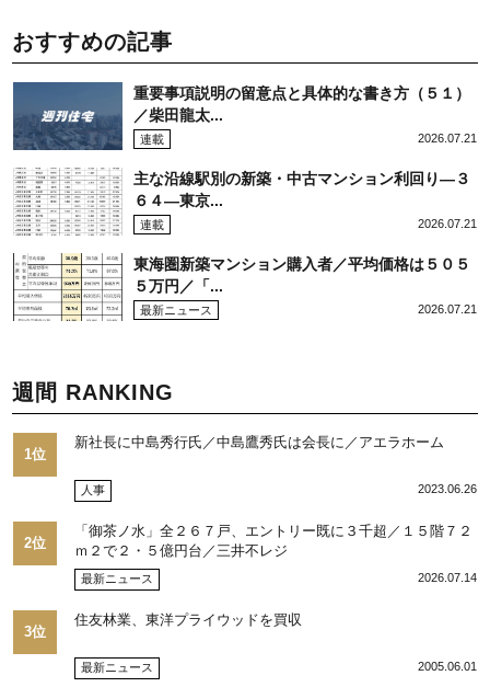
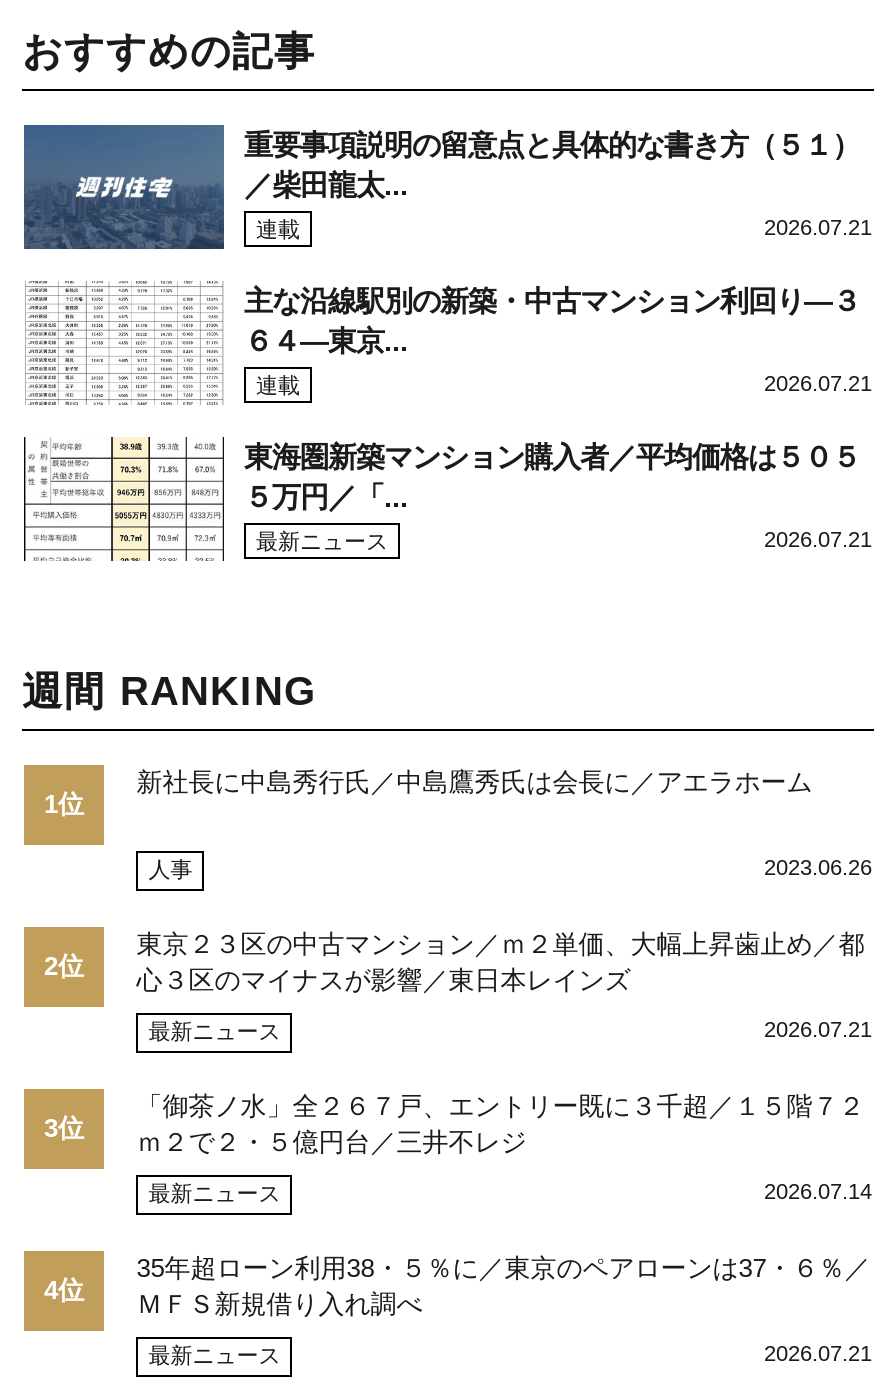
+ 東京２３区の中古マンション／ｍ２単価、大幅上昇歯止め／都
+ 心３区のマイナスが影響／東日本レインズ
+ 最新ニュース
+ 2026.07.21
+ 3位

- 住友林業、東洋プライウッドを買収
+ 35年超ローン利用38・５％に／東京のペアローンは37・６％／
+ ＭＦＳ新規借り入れ調べ

- 3位
+ 4位

- 2005.06.01
+ 2026.07.21
